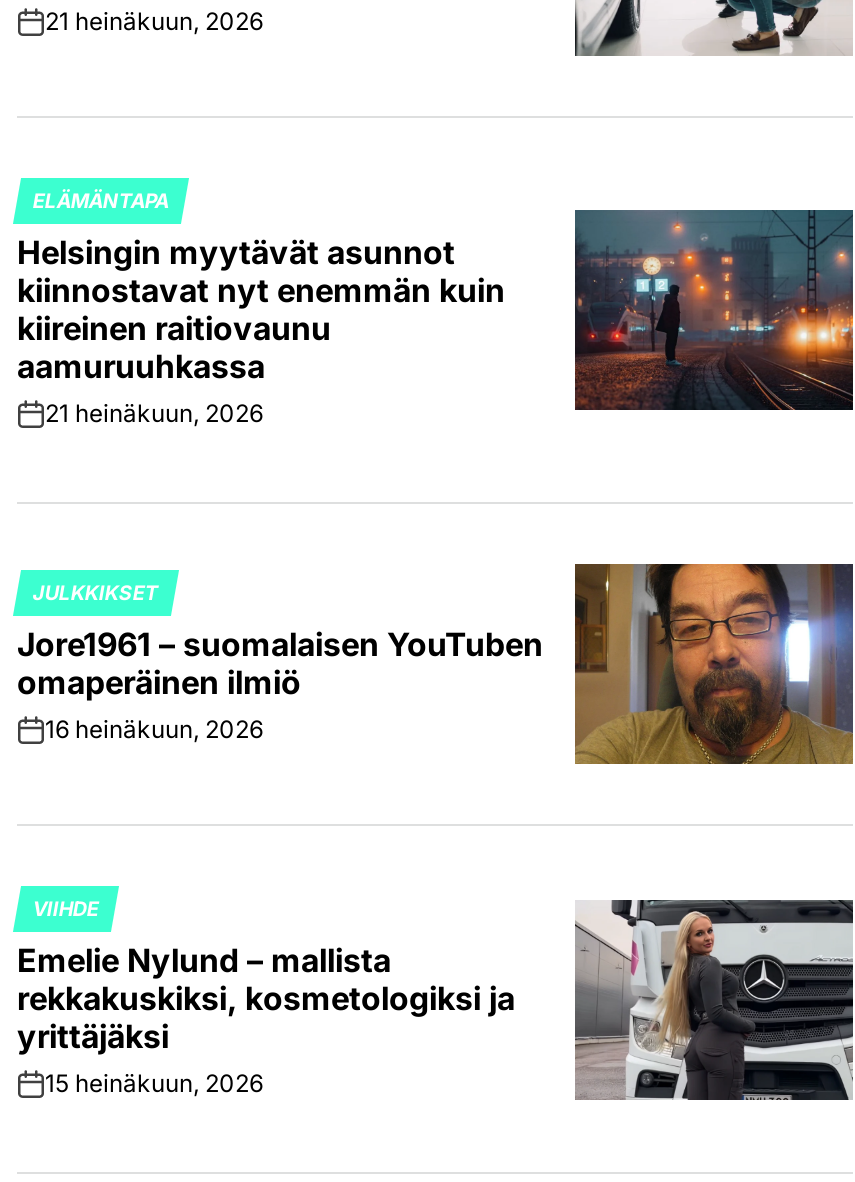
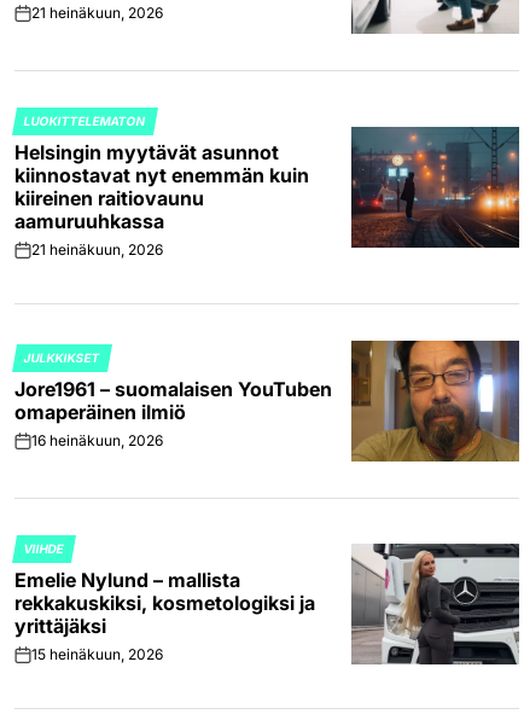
- ELÄMÄNTAPA
+ LUOKITTELEMATON
